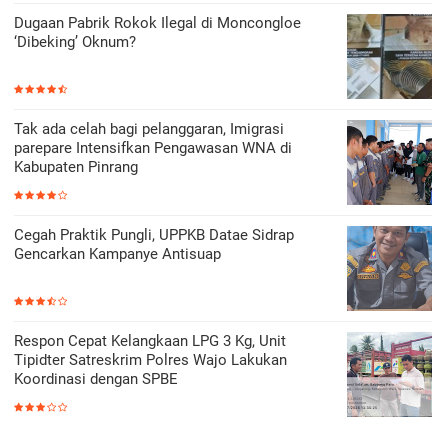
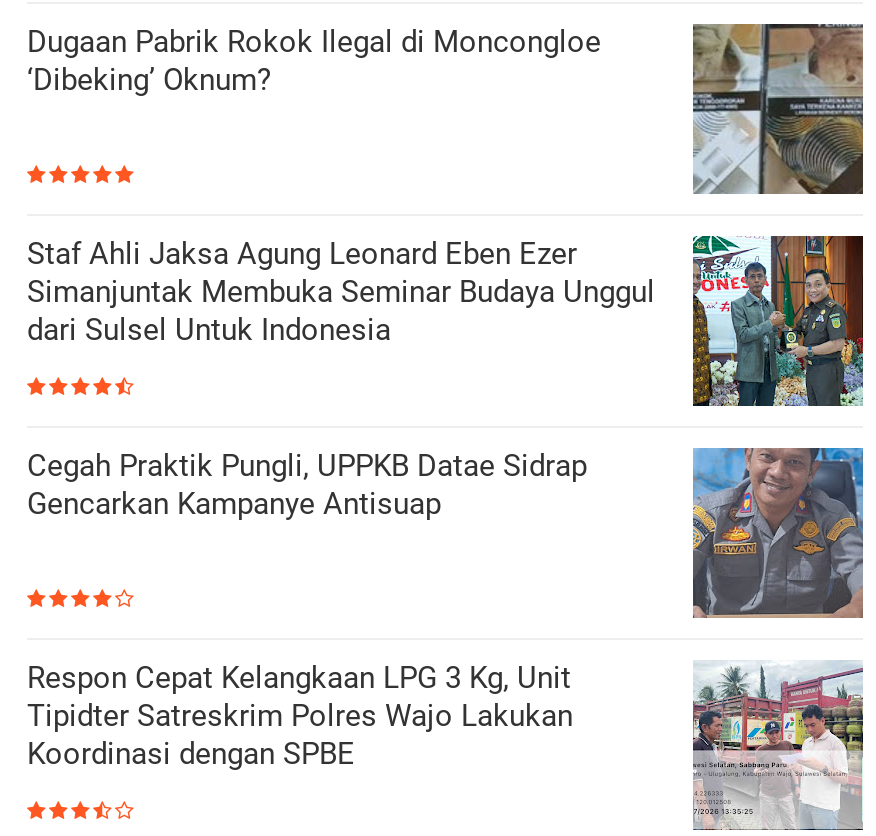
- Tak ada celah bagi pelanggaran, Imigrasi
- parepare Intensifkan Pengawasan WNA di
- Kabupaten Pinrang
+ Staf Ahli Jaksa Agung Leonard Eben Ezer
+ Simanjuntak Membuka Seminar Budaya Unggul
+ dari Sulsel Untuk Indonesia

- [image]
+ [image]
